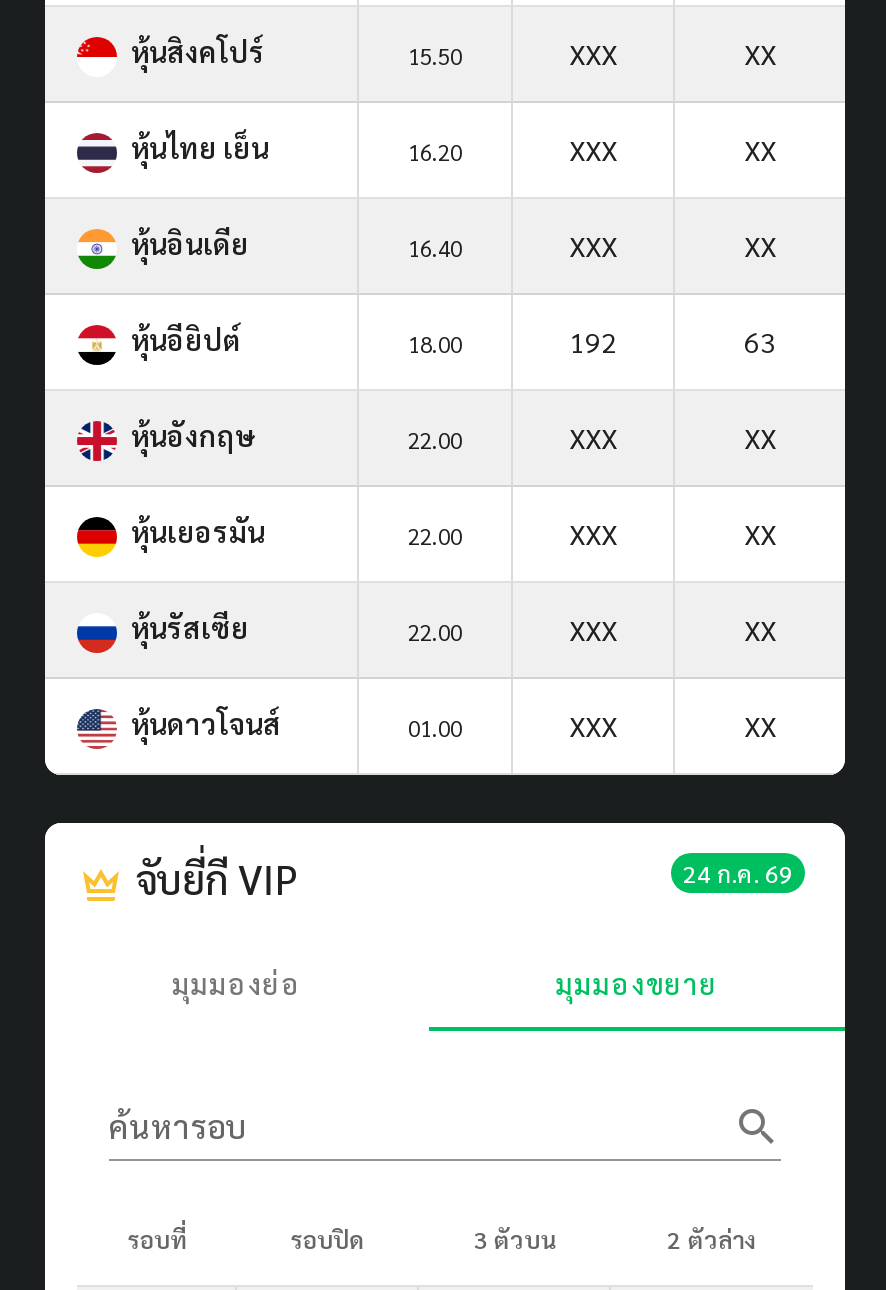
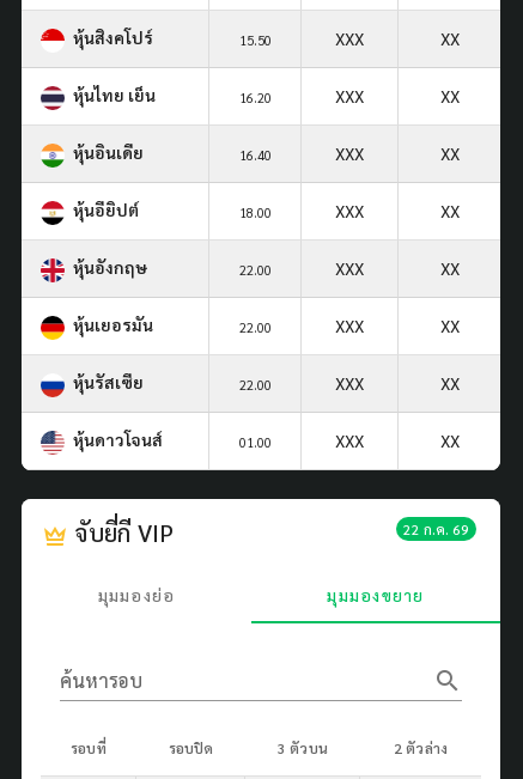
- 192
- 63
+ XXX
+ XX

- 24 ก.ค. 69
+ 22 ก.ค. 69
